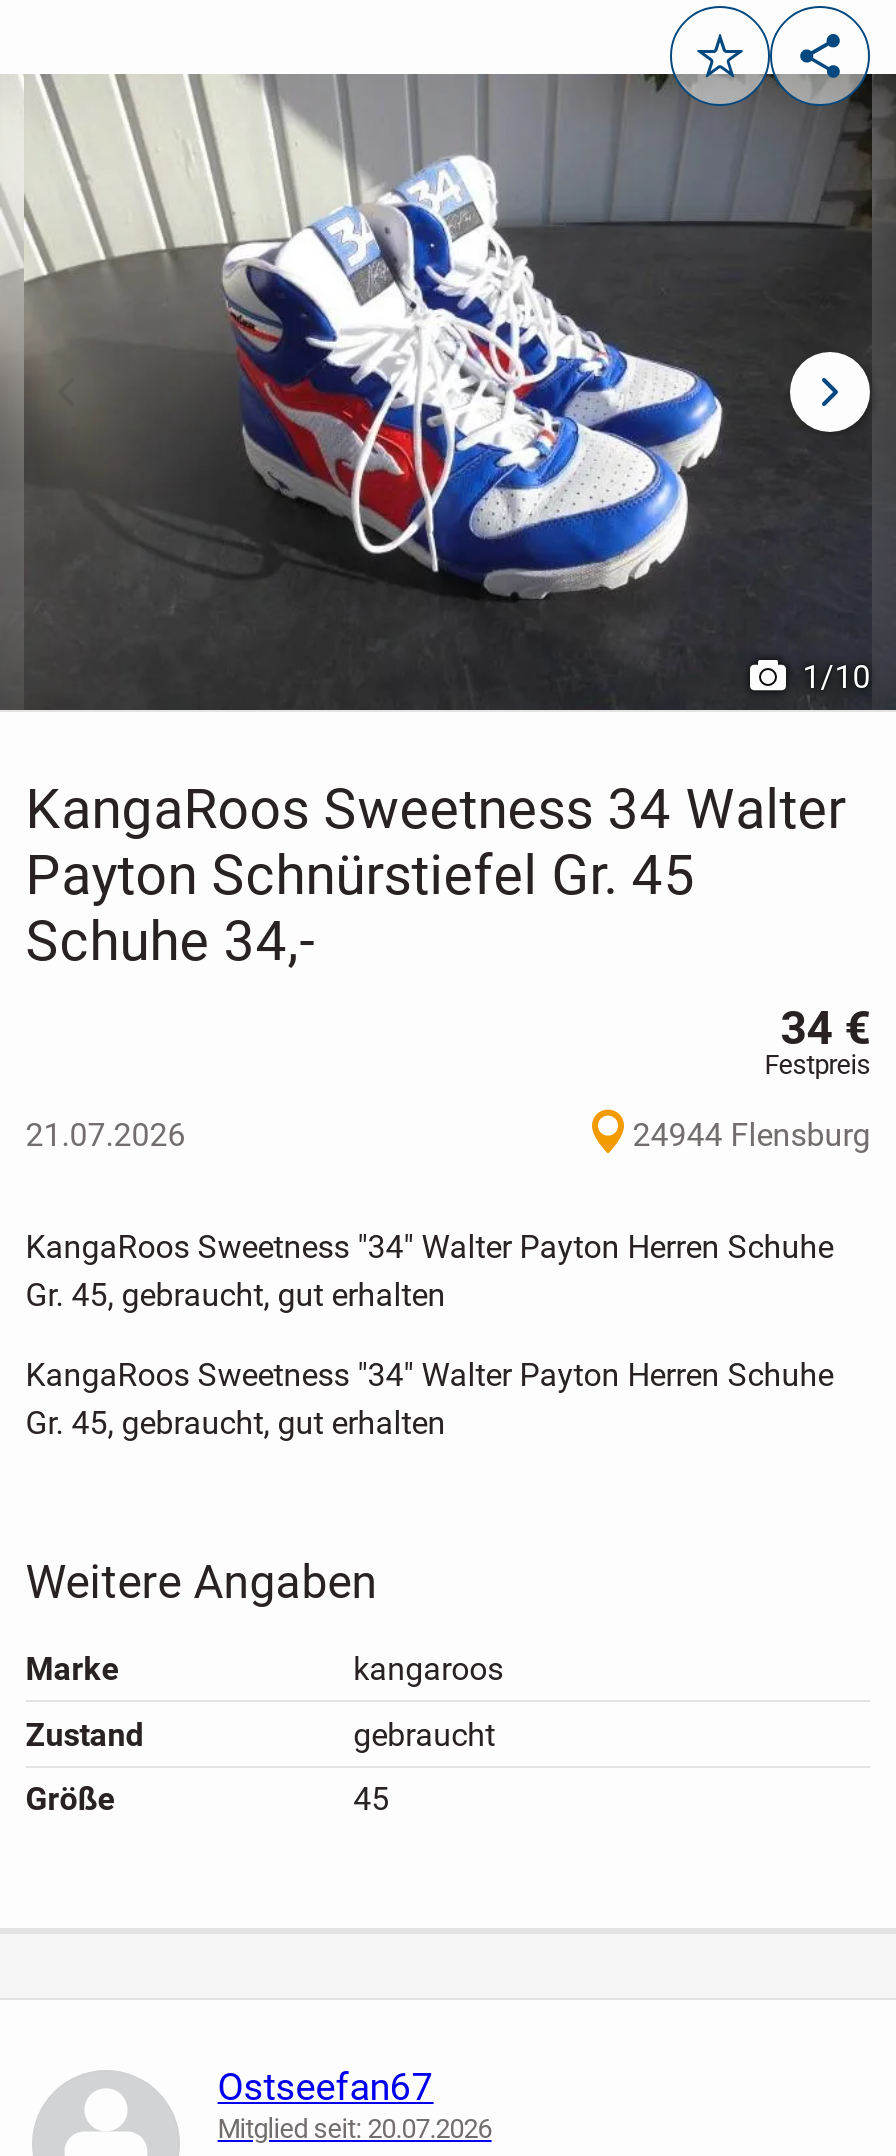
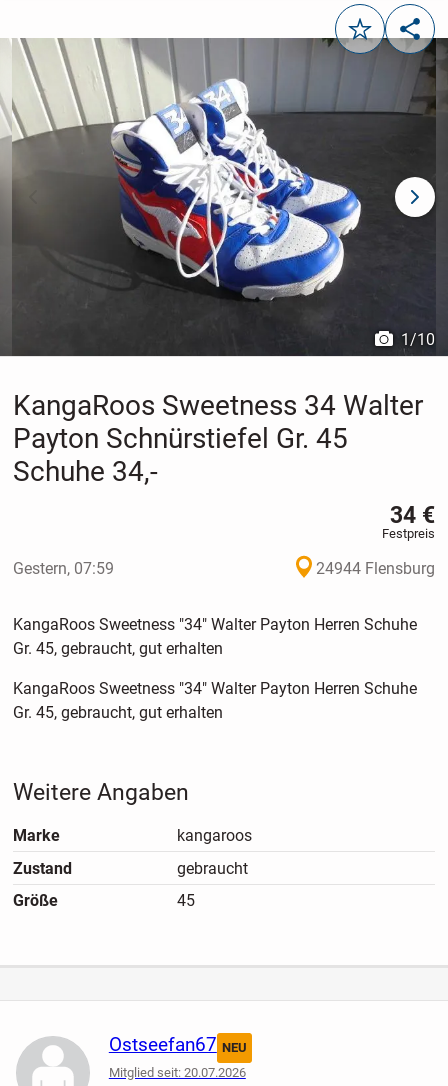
- 21.07.2026
+ Gestern, 07:59

- Ostseefan67
+ Ostseefan67 NEU
